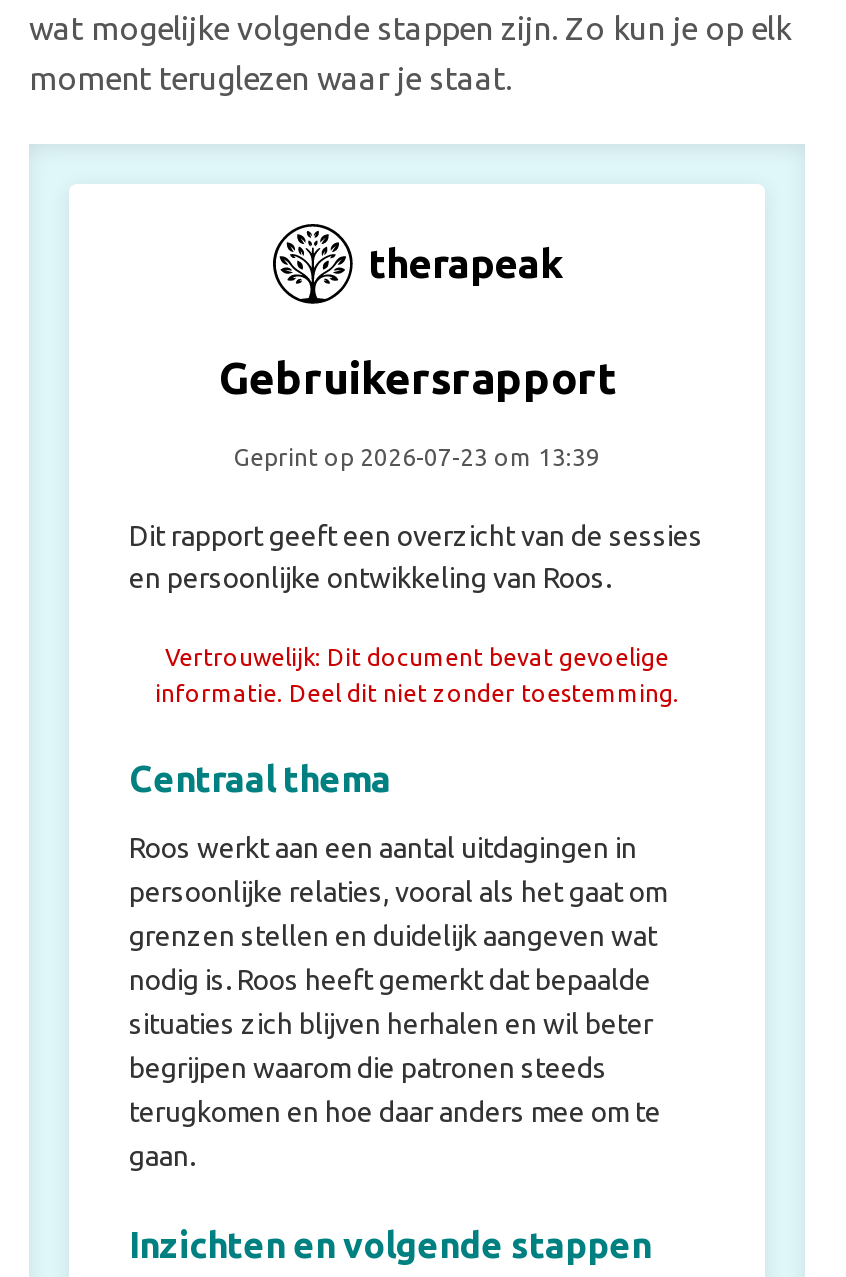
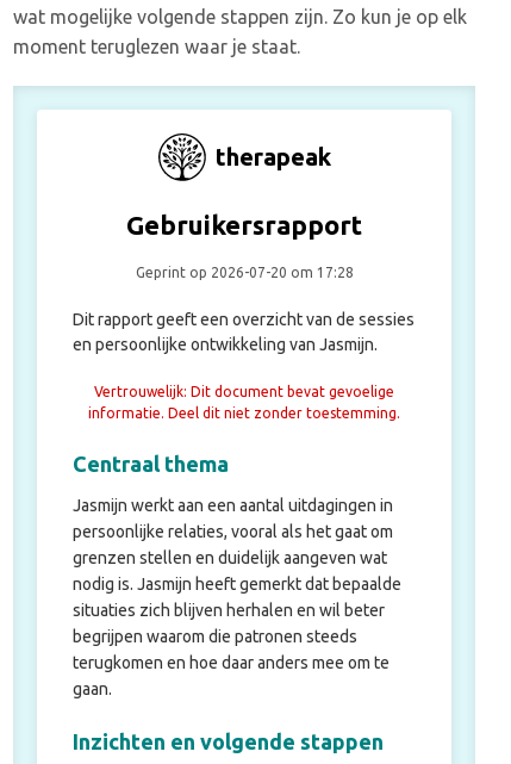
- Geprint op 2026-07-23 om 13:39
+ Geprint op 2026-07-20 om 17:28

- en persoonlijke ontwikkeling van Roos.
+ en persoonlijke ontwikkeling van Jasmijn.

- Roos werkt aan een aantal uitdagingen in
+ Jasmijn werkt aan een aantal uitdagingen in

- nodig is. Roos heeft gemerkt dat bepaalde
+ nodig is. Jasmijn heeft gemerkt dat bepaalde
